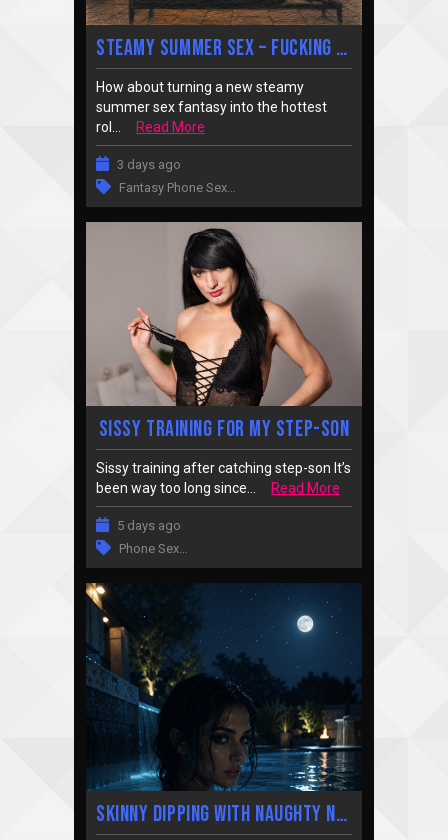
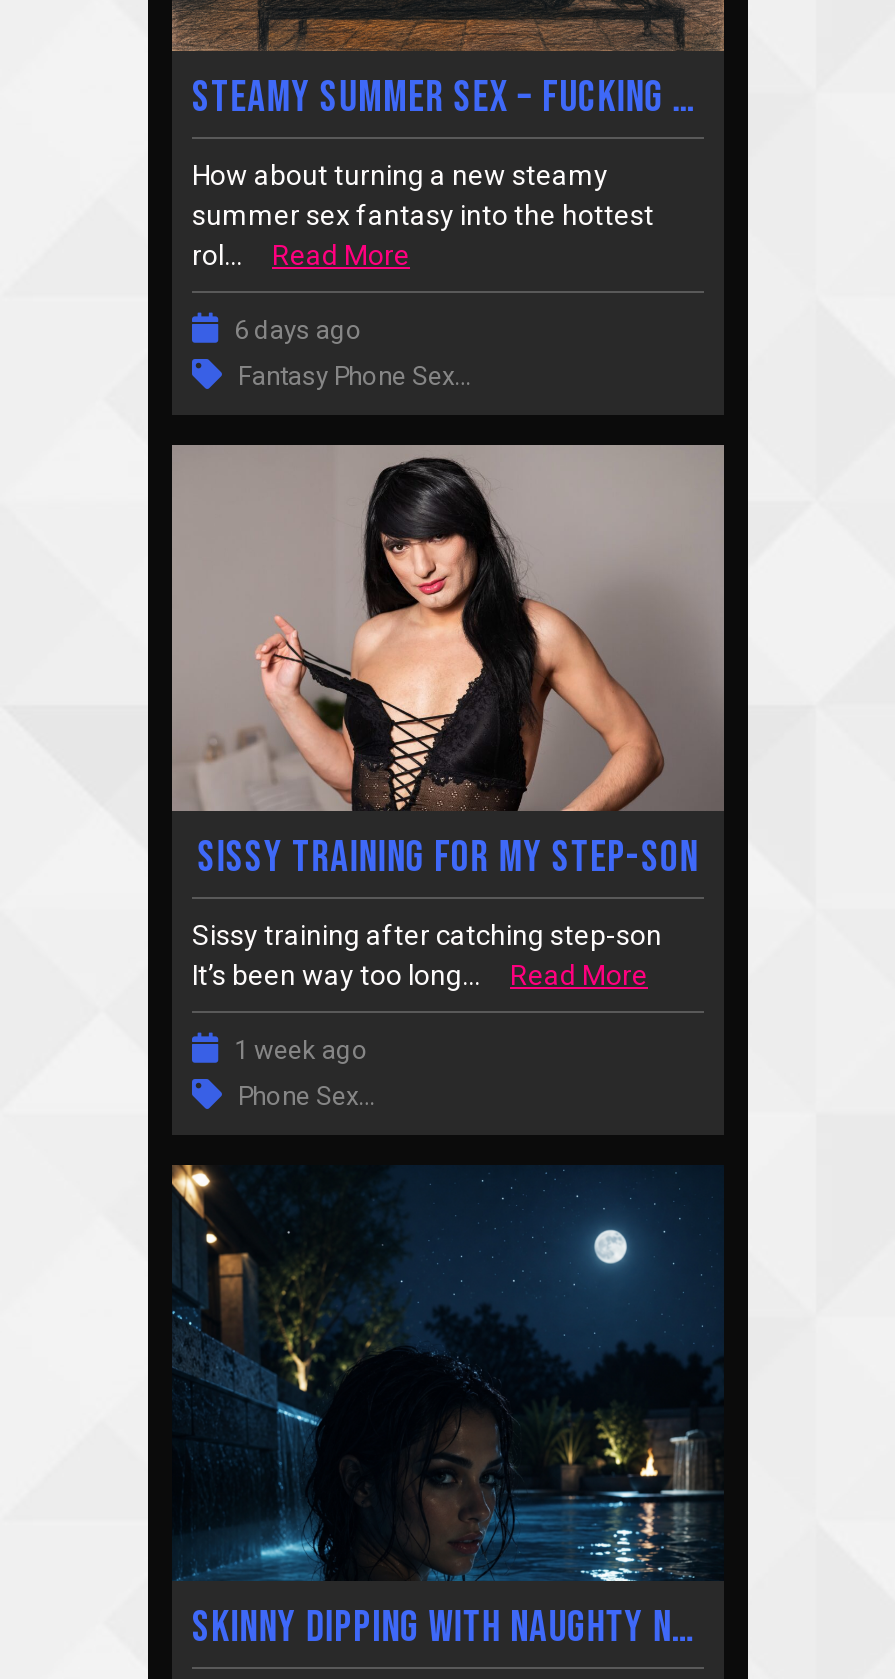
- 3 days ago
+ 6 days ago

- Sissy training after catching step-son It’s
- been way too long since...
+ Sissy training after catching step-son
+ It’s been way too long...

- 5 days ago
+ 1 week ago
